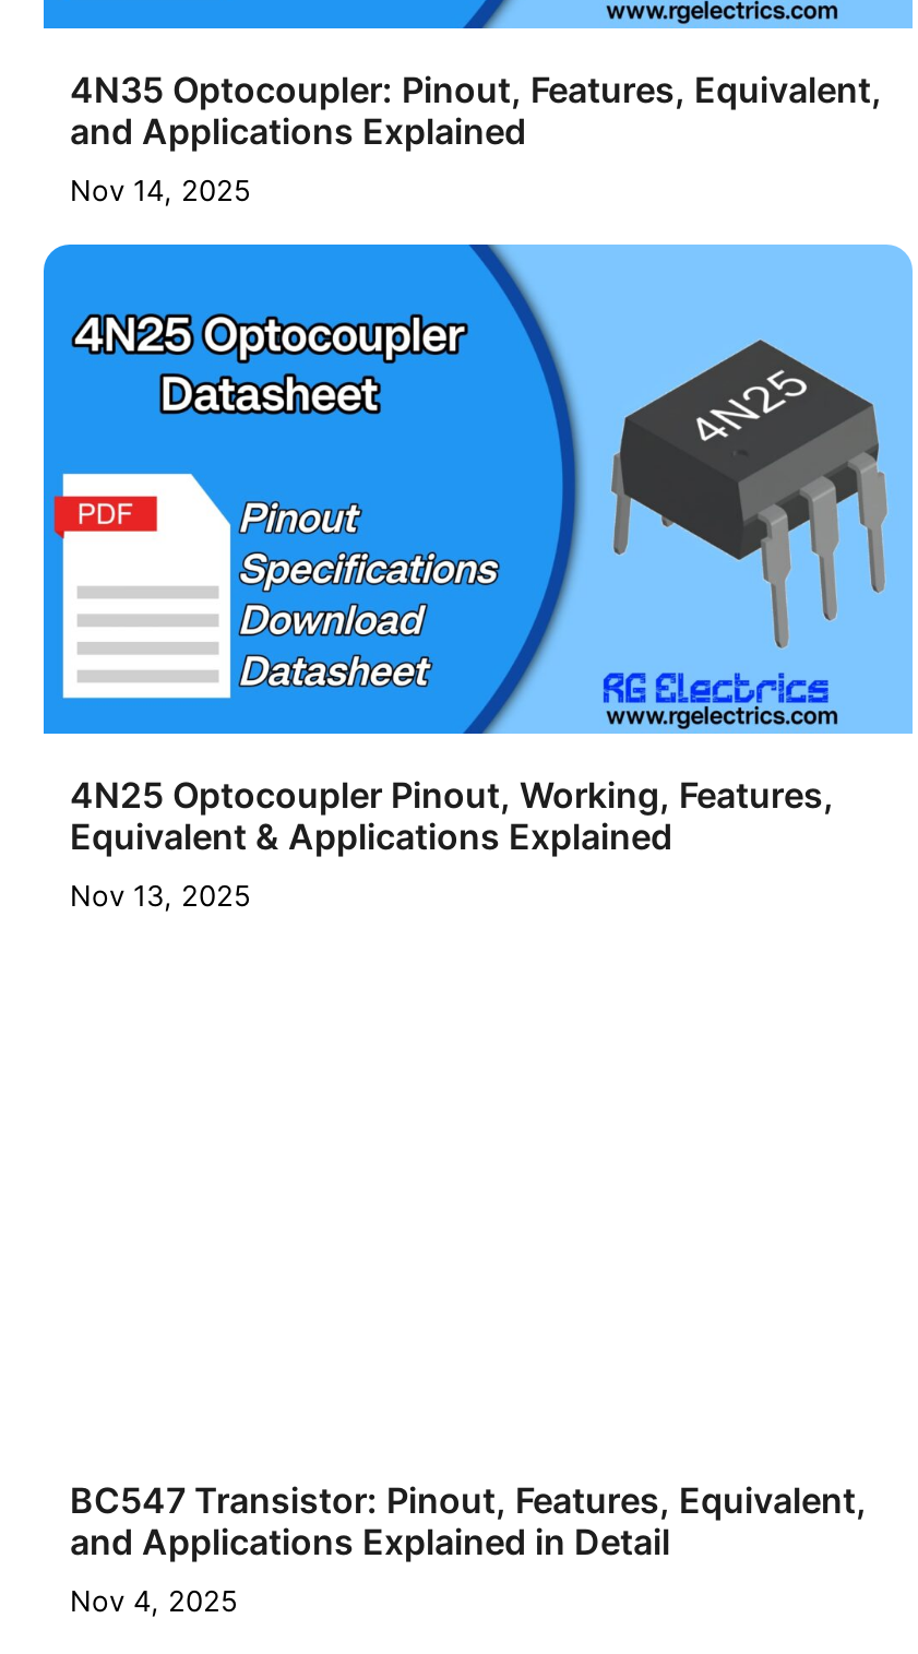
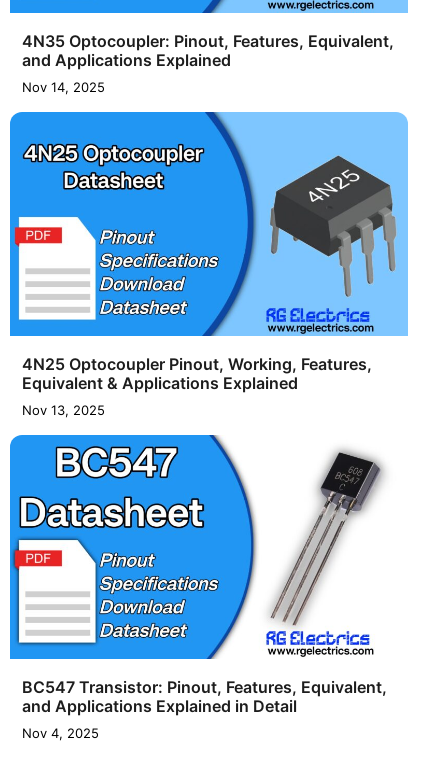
+ [image]

+ [image]
